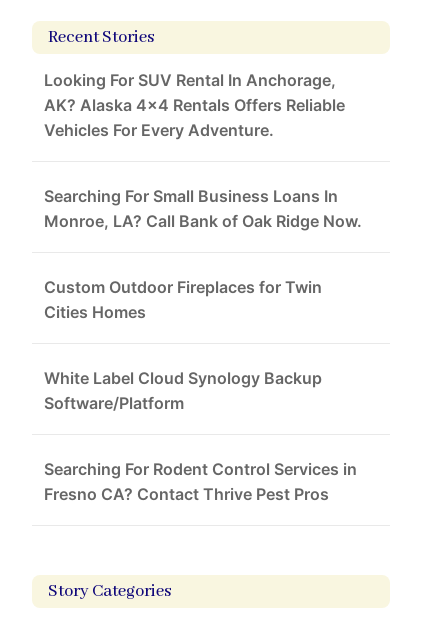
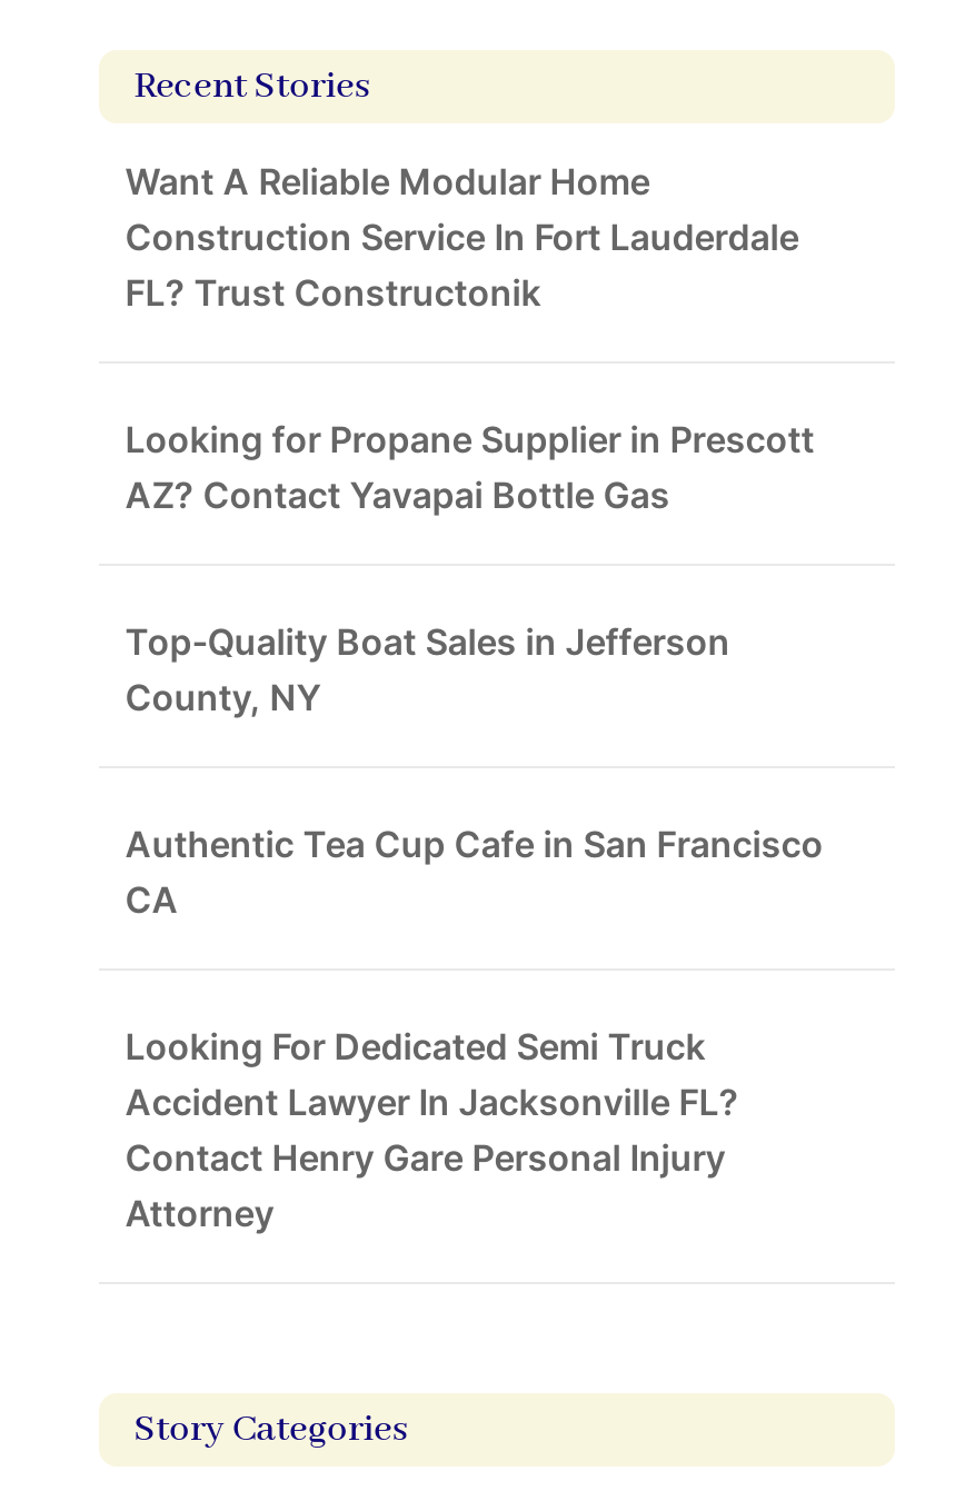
- Looking For SUV Rental In Anchorage,
- AK? Alaska 4×4 Rentals Offers Reliable
- Vehicles For Every Adventure.
+ Want A Reliable Modular Home
+ Construction Service In Fort Lauderdale
+ FL? Trust Constructonik

- Searching For Small Business Loans In
- Monroe, LA? Call Bank of Oak Ridge Now.
+ Looking for Propane Supplier in Prescott
+ AZ? Contact Yavapai Bottle Gas

- Custom Outdoor Fireplaces for Twin
- Cities Homes
+ Top-Quality Boat Sales in Jefferson
+ County, NY

- White Label Cloud Synology Backup
- Software/Platform
+ Authentic Tea Cup Cafe in San Francisco
+ CA

- Searching For Rodent Control Services in
- Fresno CA? Contact Thrive Pest Pros
+ Looking For Dedicated Semi Truck
+ Accident Lawyer In Jacksonville FL?
+ Contact Henry Gare Personal Injury
+ Attorney
